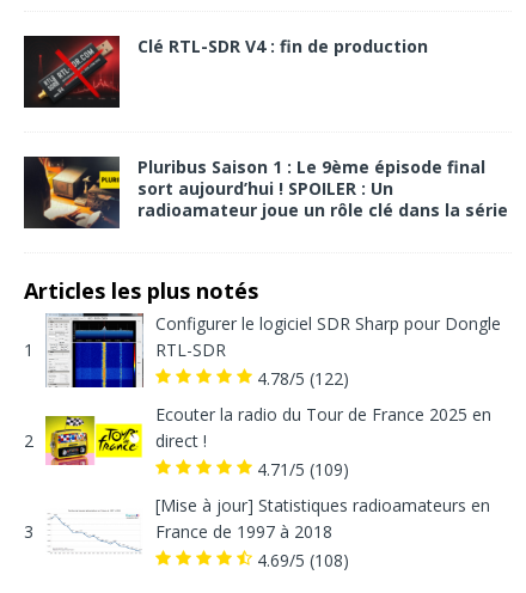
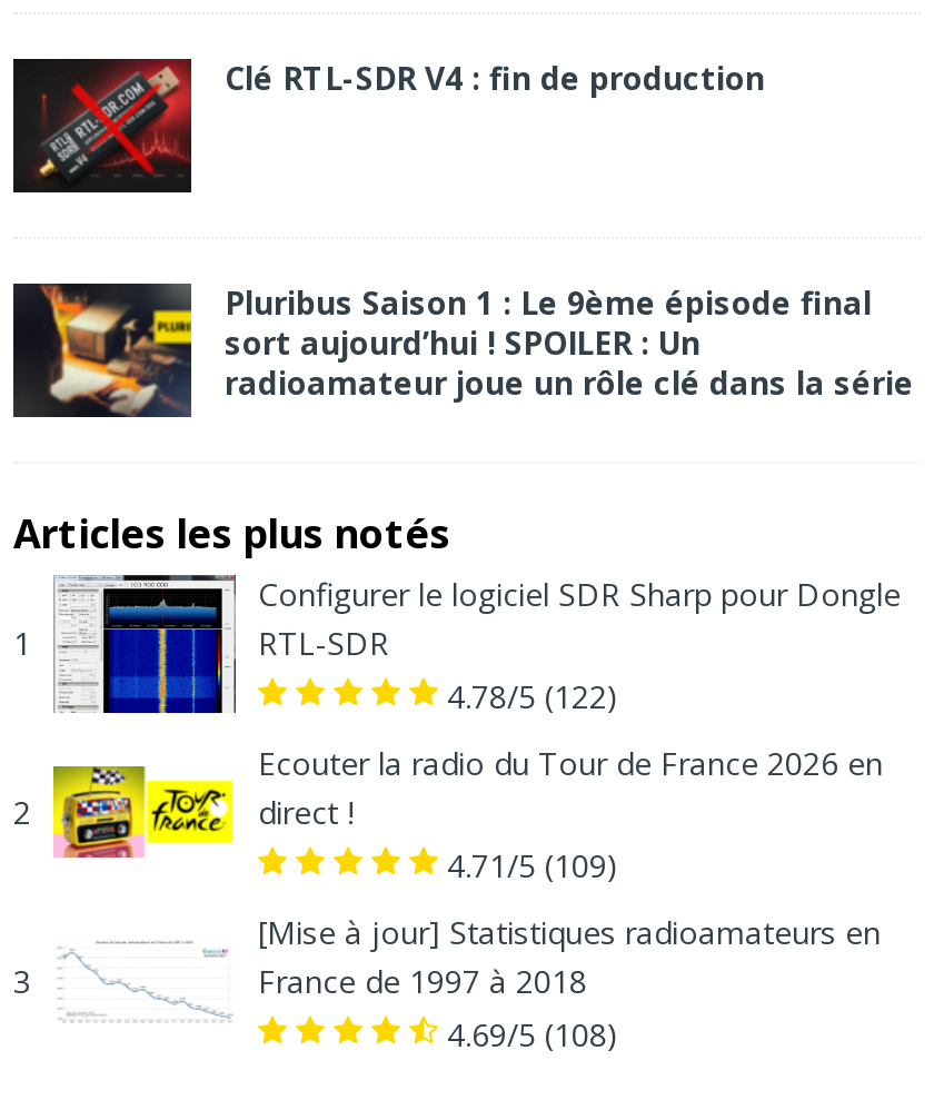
- Ecouter la radio du Tour de France 2025 en
+ Ecouter la radio du Tour de France 2026 en
